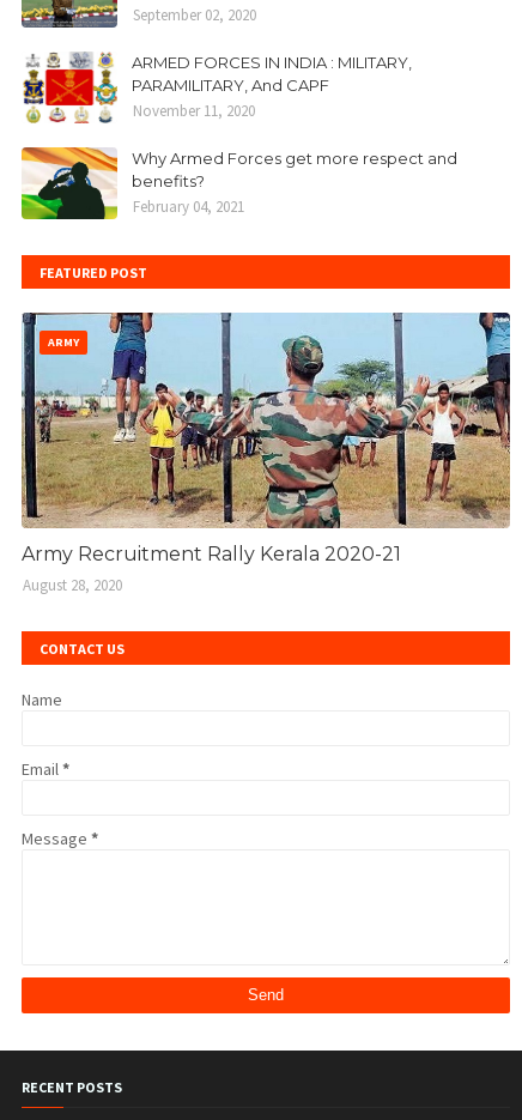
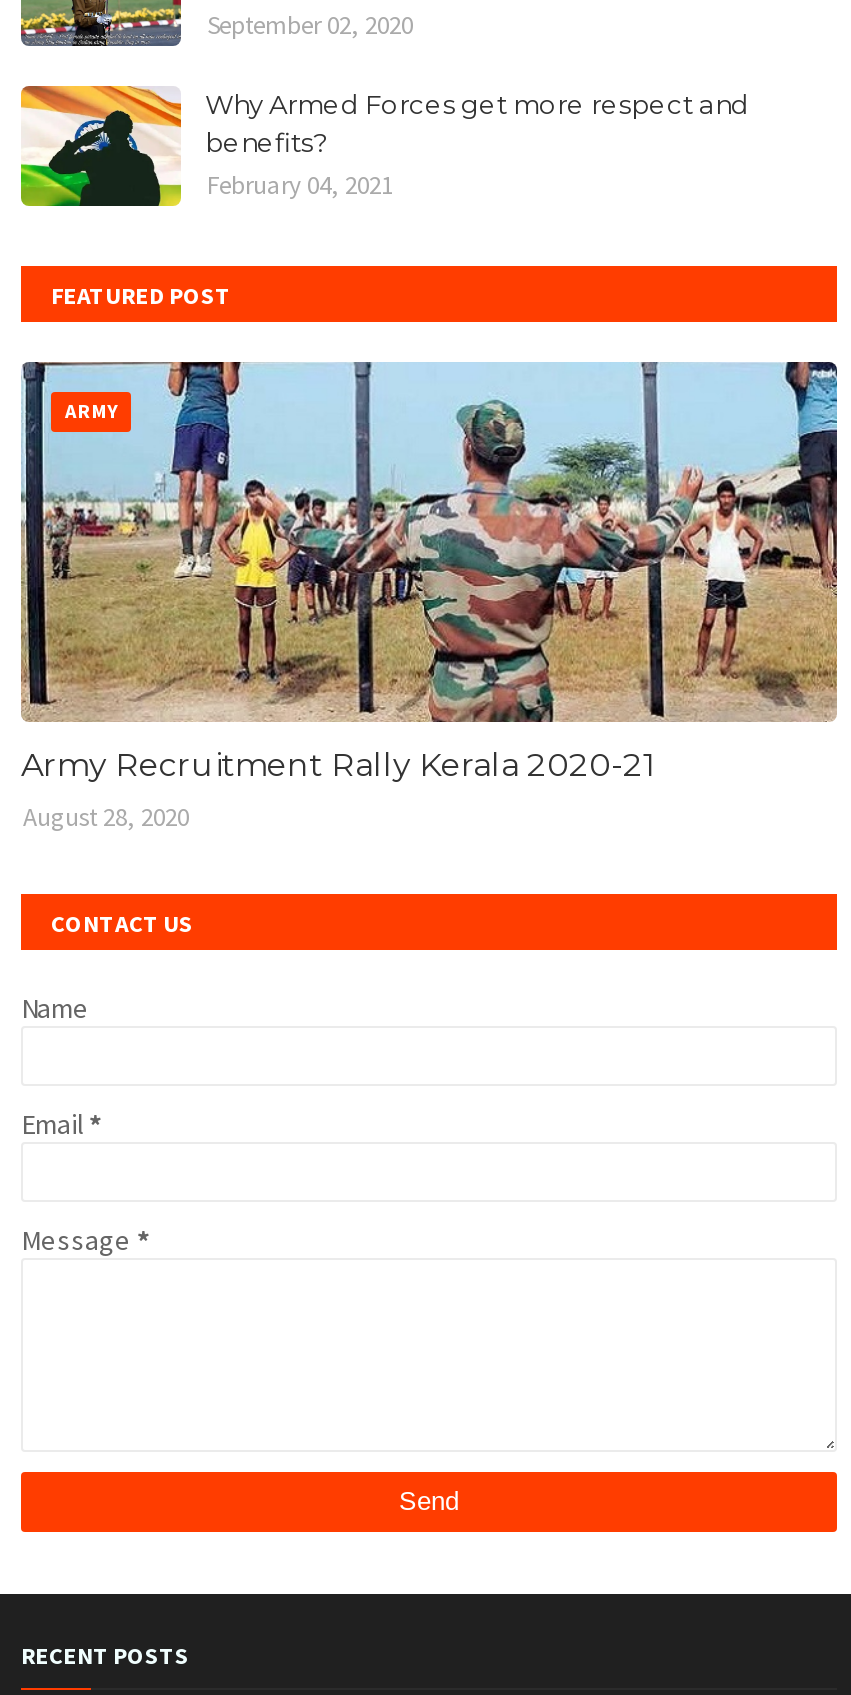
- [image]
- ARMED FORCES IN INDIA : MILITARY,
- PARAMILITARY, And CAPF
- November 11, 2020
